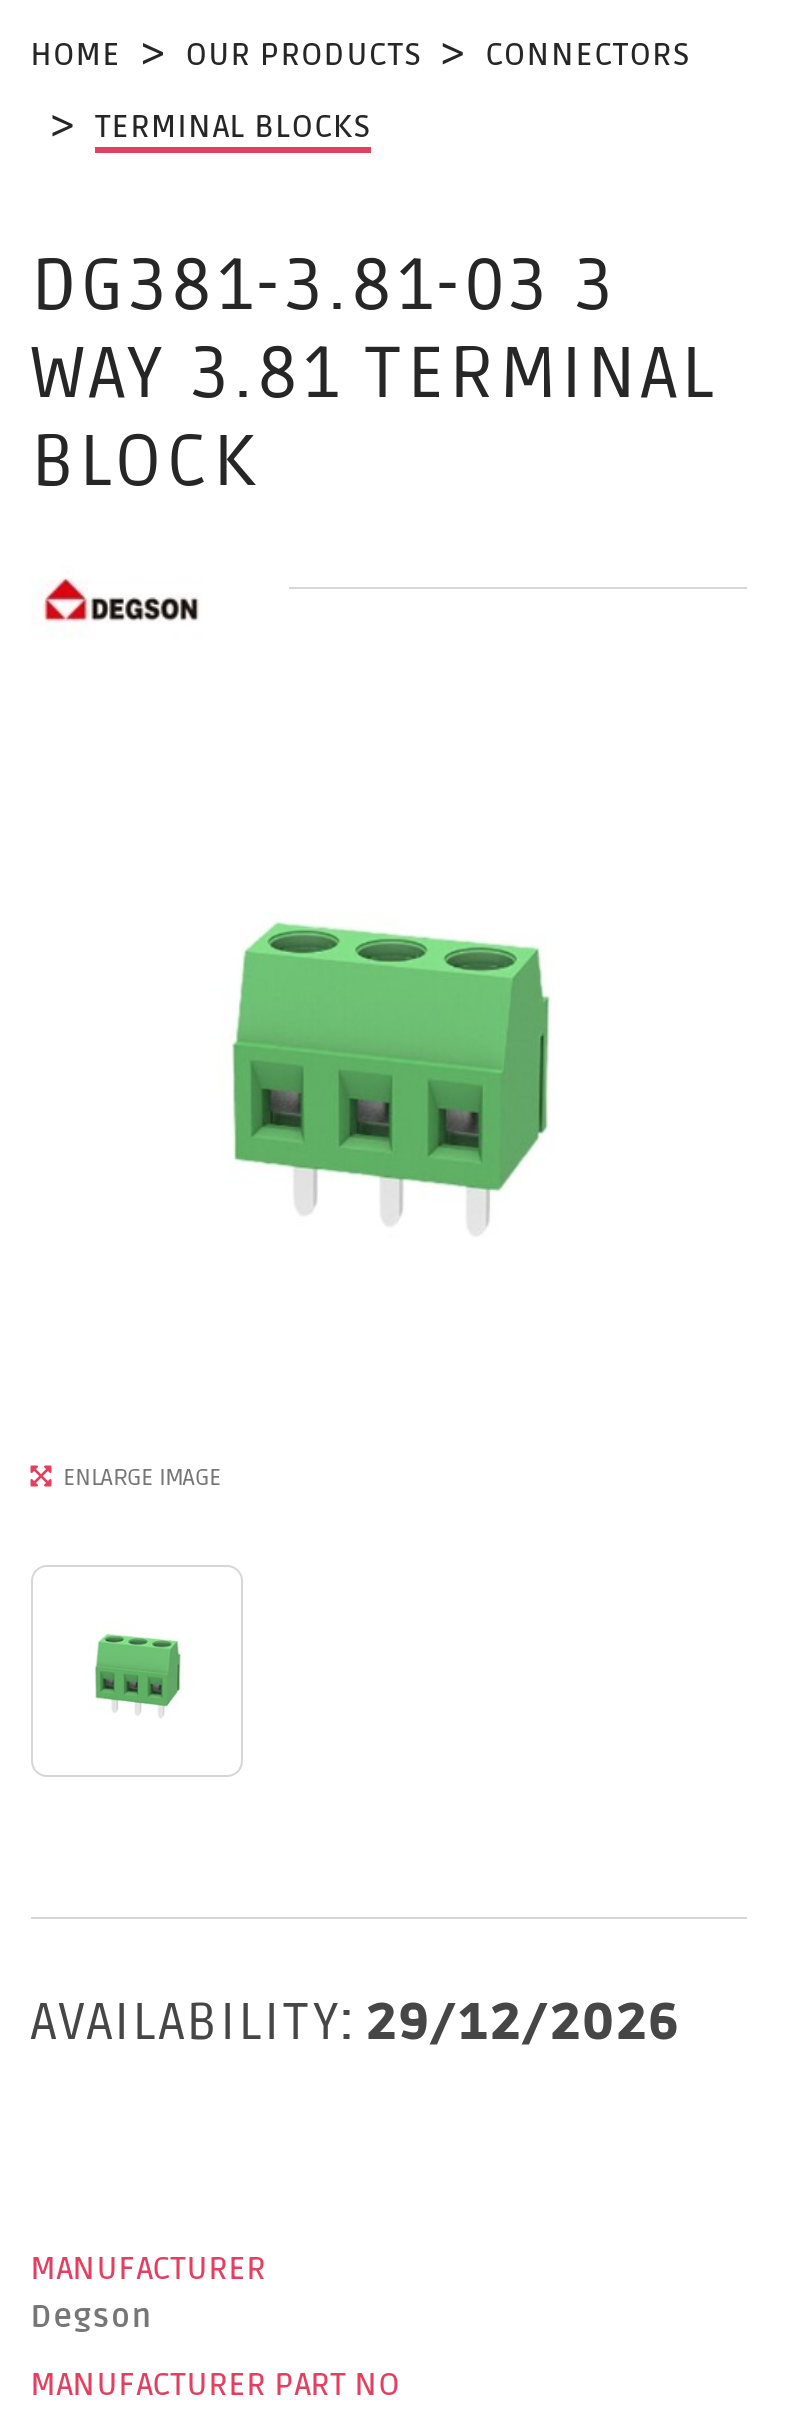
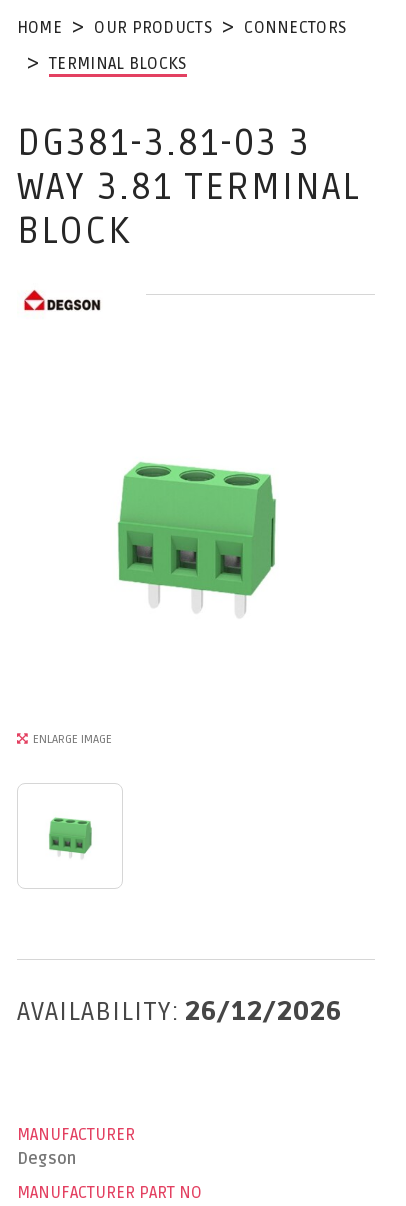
- AVAILABILITY: 29/12/2026
+ AVAILABILITY: 26/12/2026
